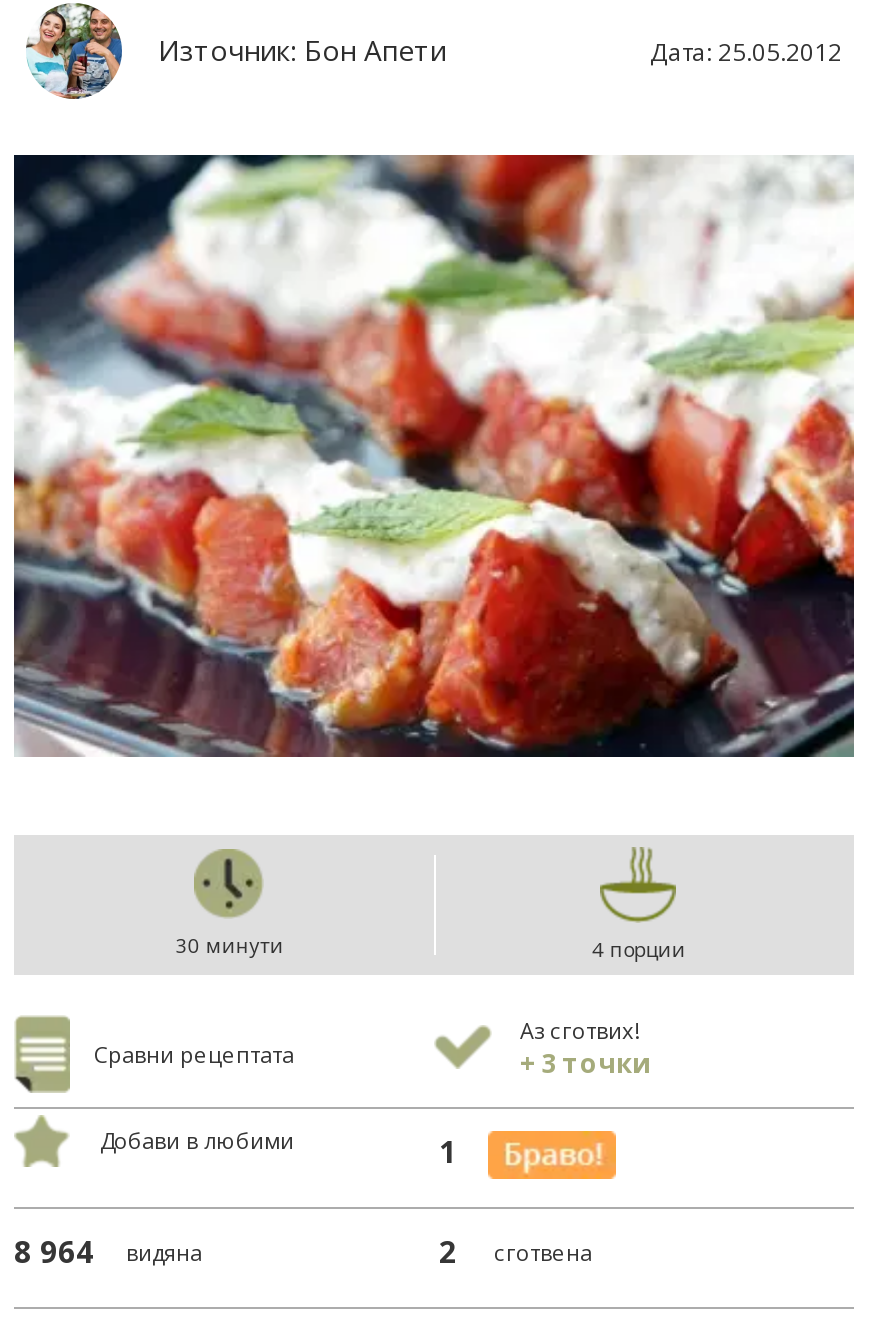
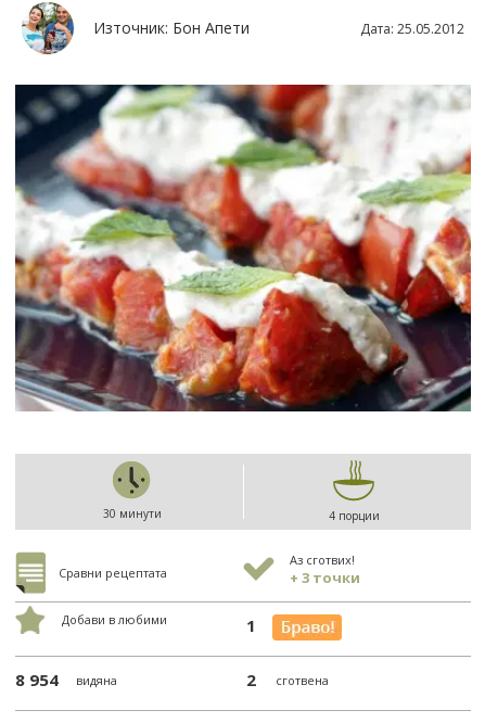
- 8 964 видяна
+ 8 954 видяна
